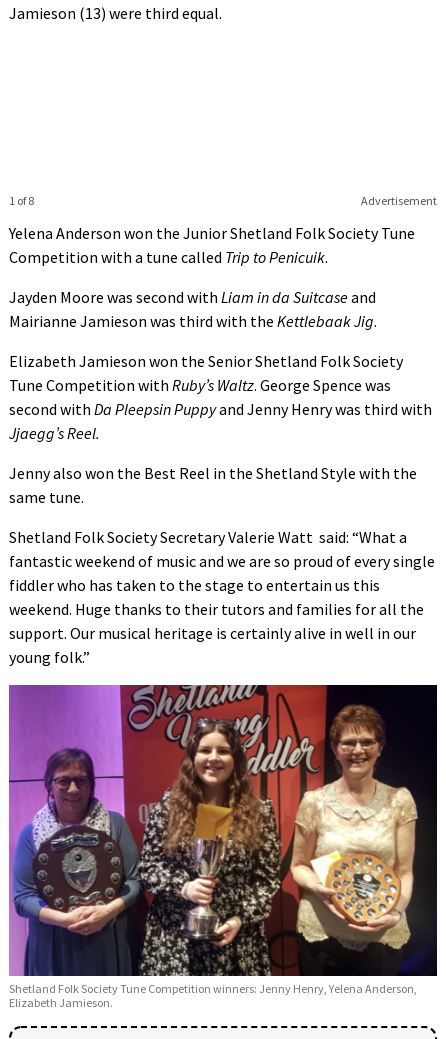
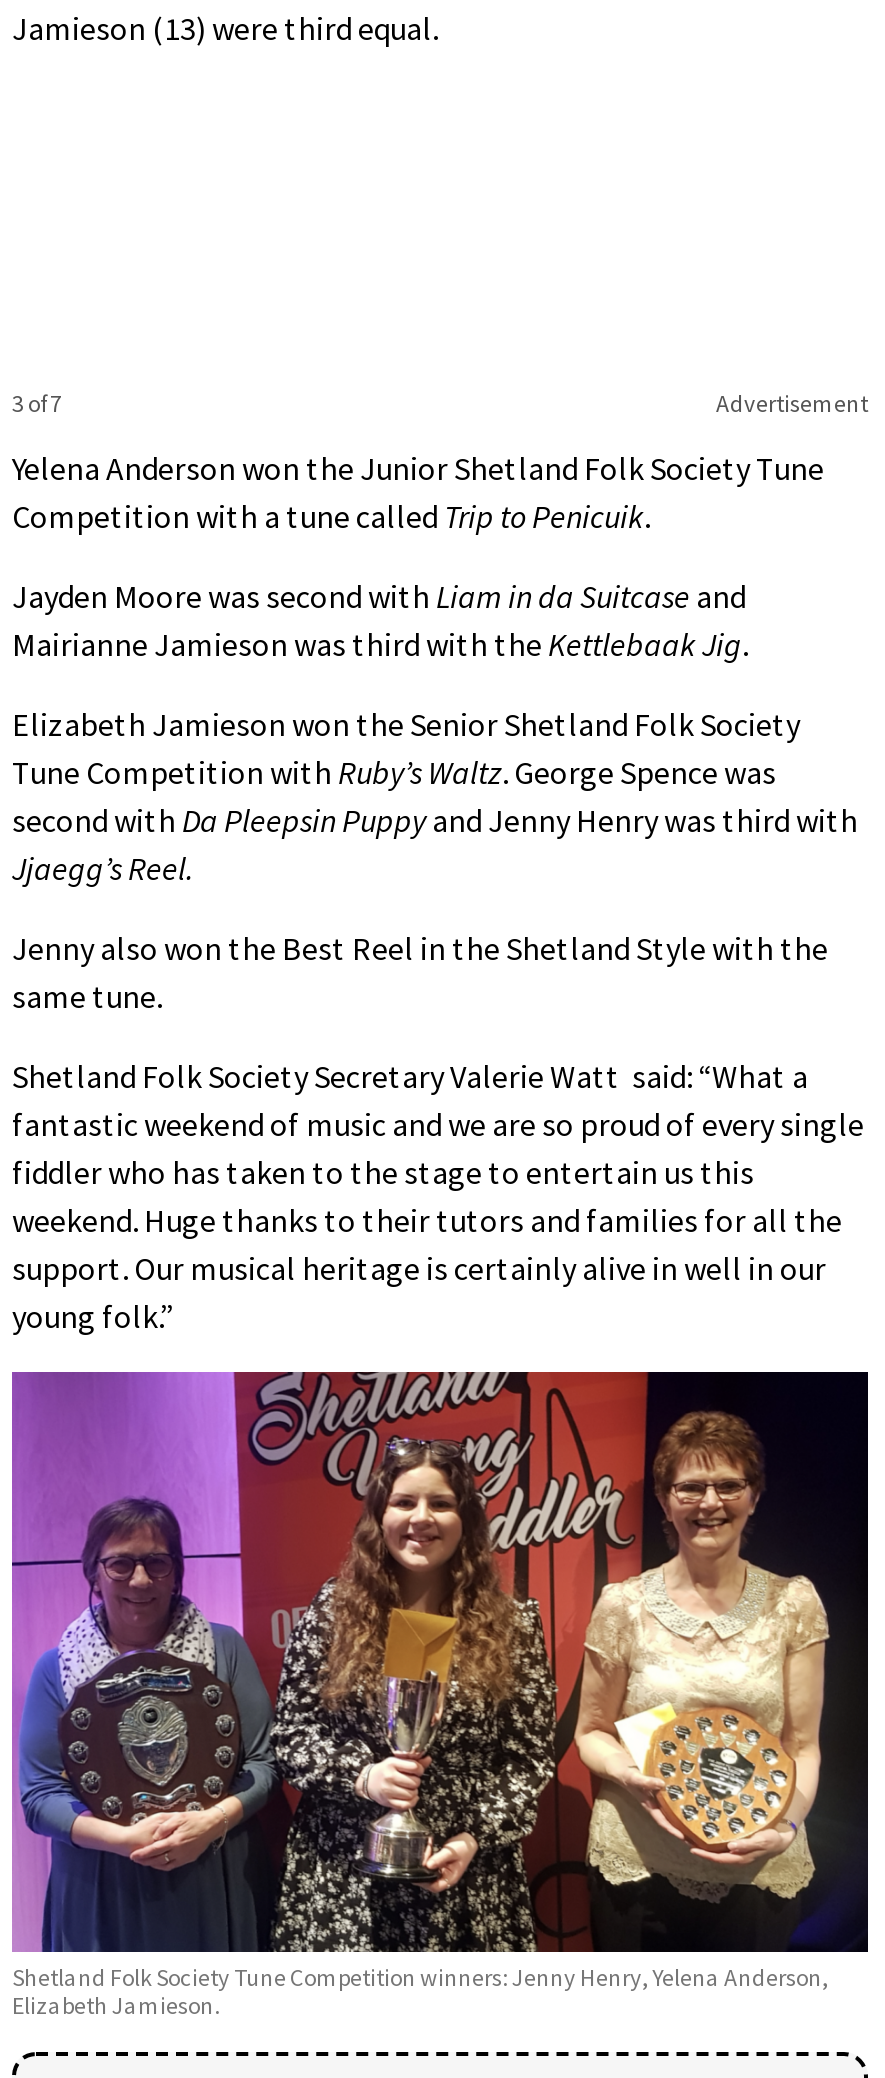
- 1 of 8
+ 3 of 7
